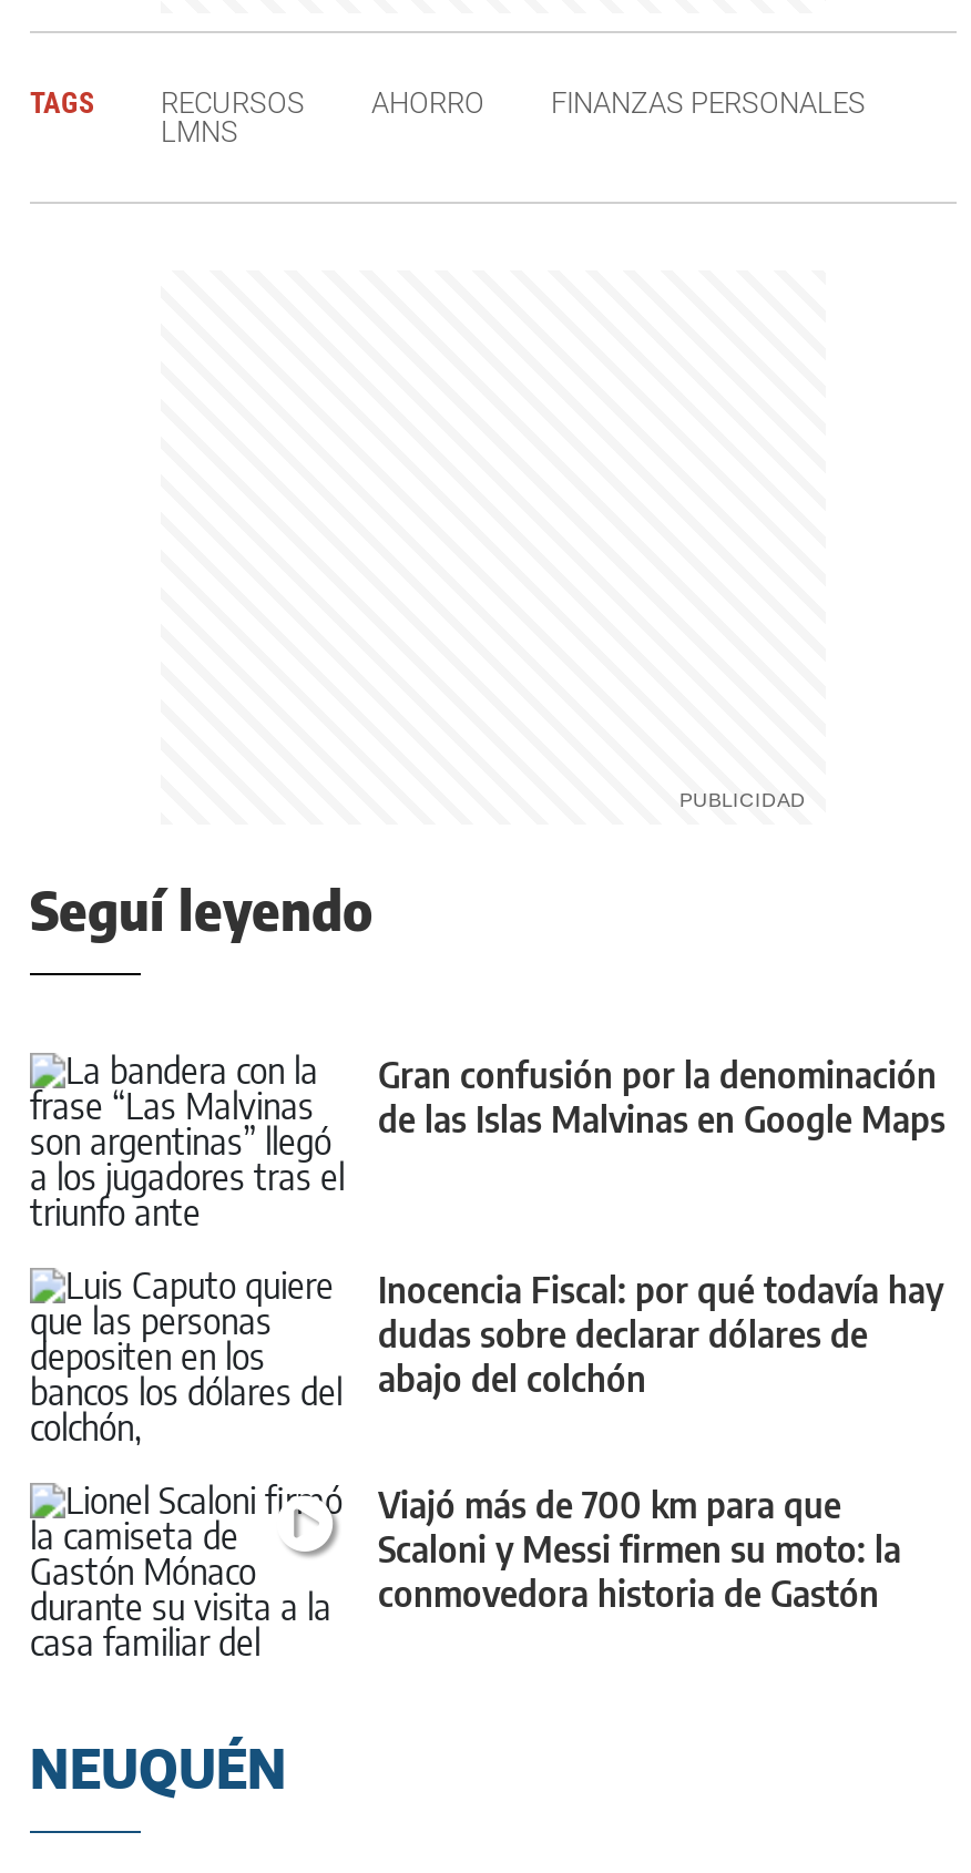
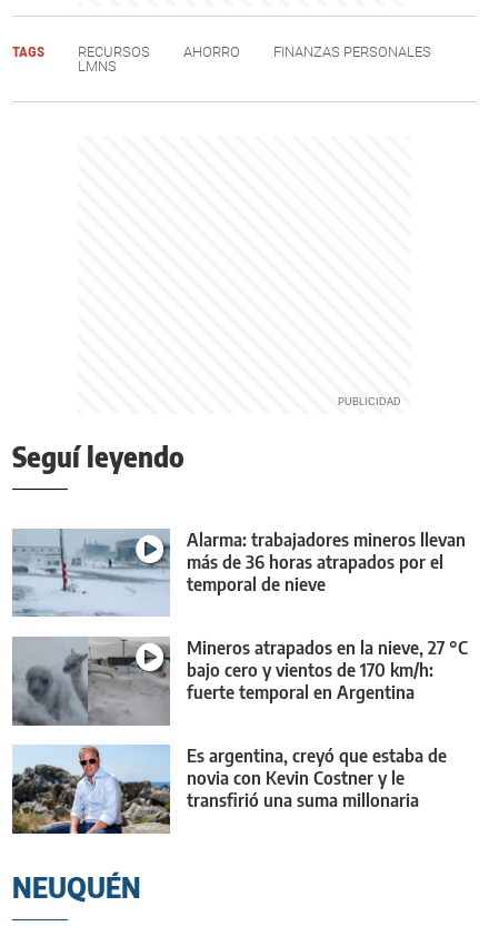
- [image]
- Gran confusión por la denominación
- de las Islas Malvinas en Google Maps
+ [image]
+ Alarma: trabajadores mineros llevan
+ más de 36 horas atrapados por el
+ temporal de nieve

- [image]
- Inocencia Fiscal: por qué todavía hay
- dudas sobre declarar dólares de
- abajo del colchón
+ [image]
+ Mineros atrapados en la nieve, 27 °C
+ bajo cero y vientos de 170 km/h:
+ fuerte temporal en Argentina

- [image]
- Viajó más de 700 km para que
- Scaloni y Messi firmen su moto: la
- conmovedora historia de Gastón
+ [image]
+ Es argentina, creyó que estaba de
+ novia con Kevin Costner y le
+ transfirió una suma millonaria
